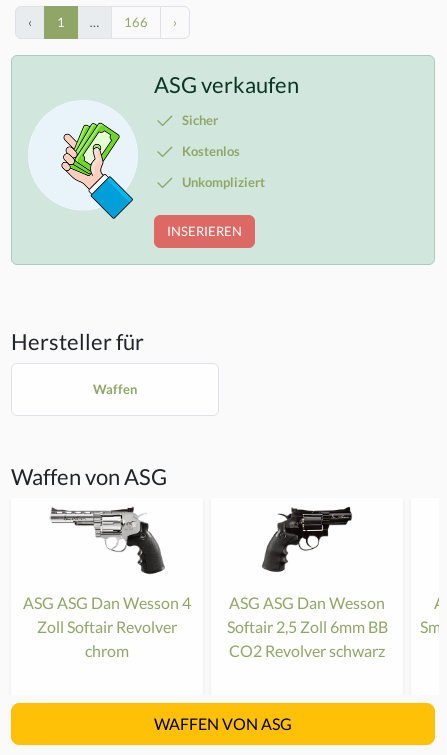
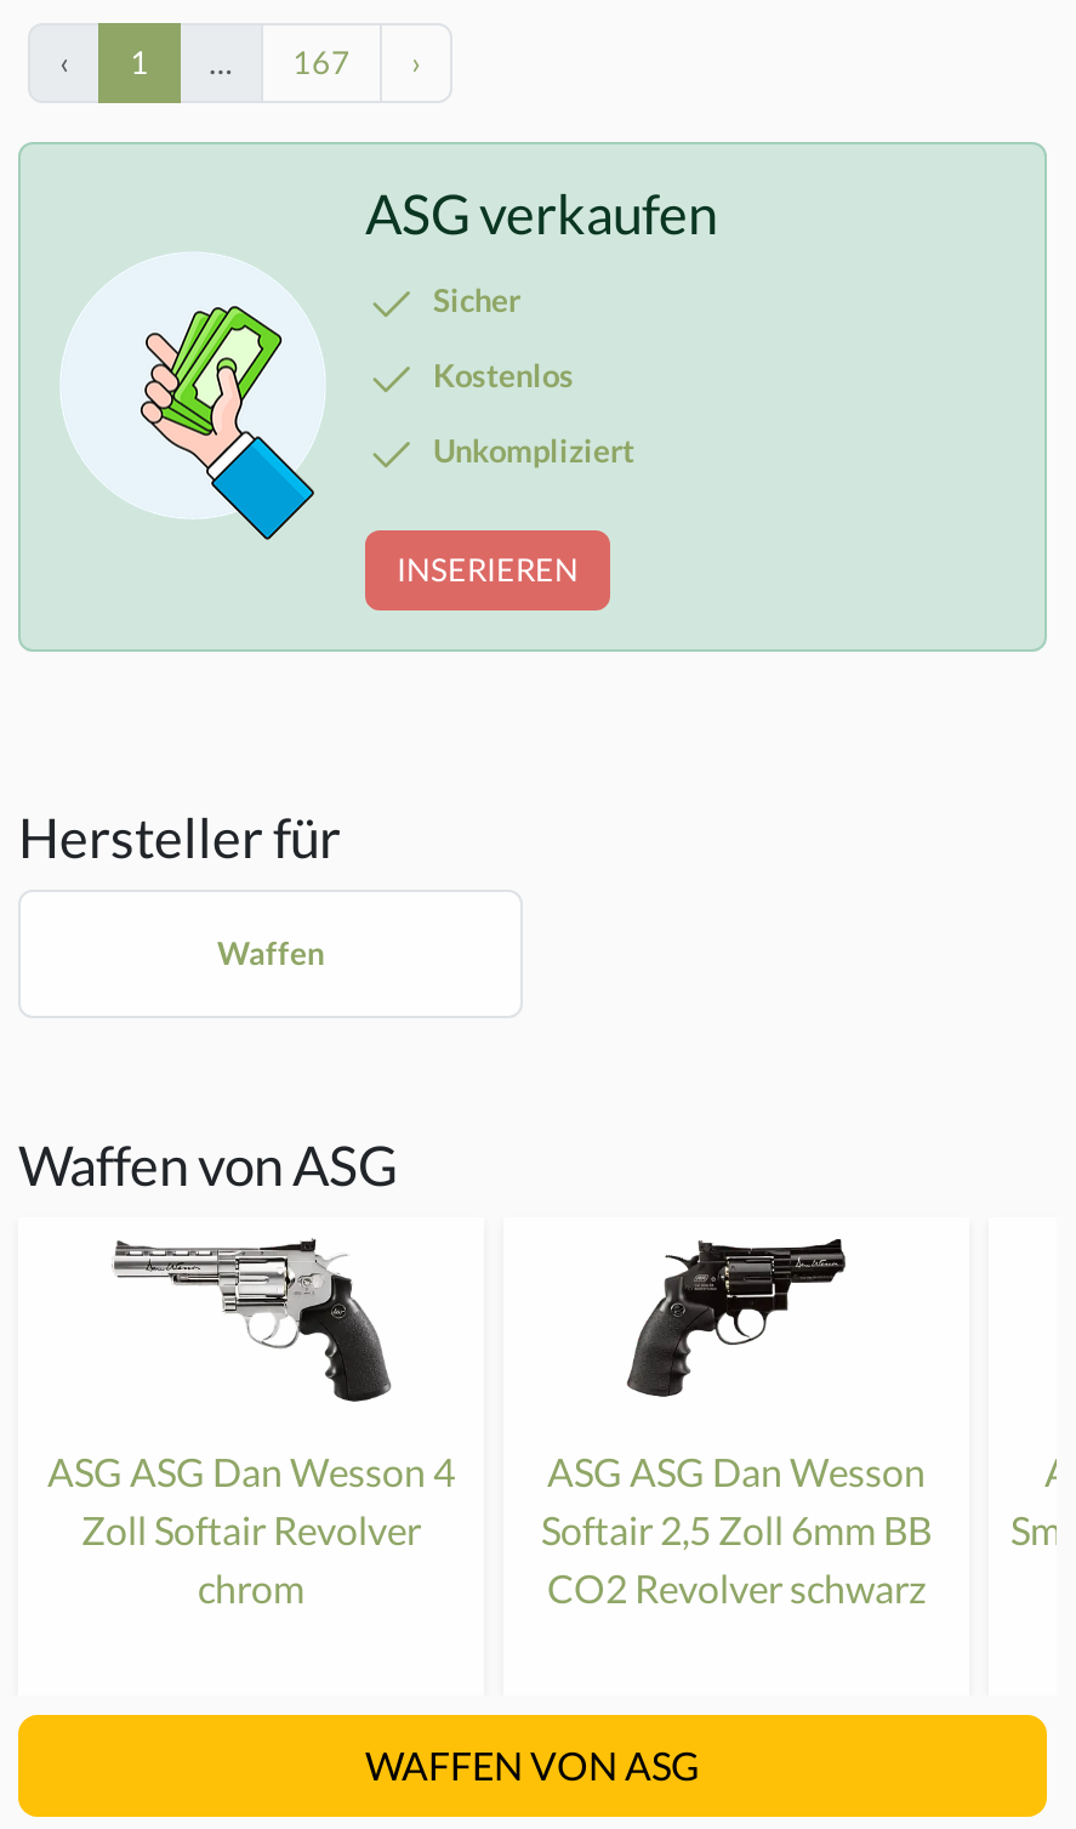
- 166
+ 167
